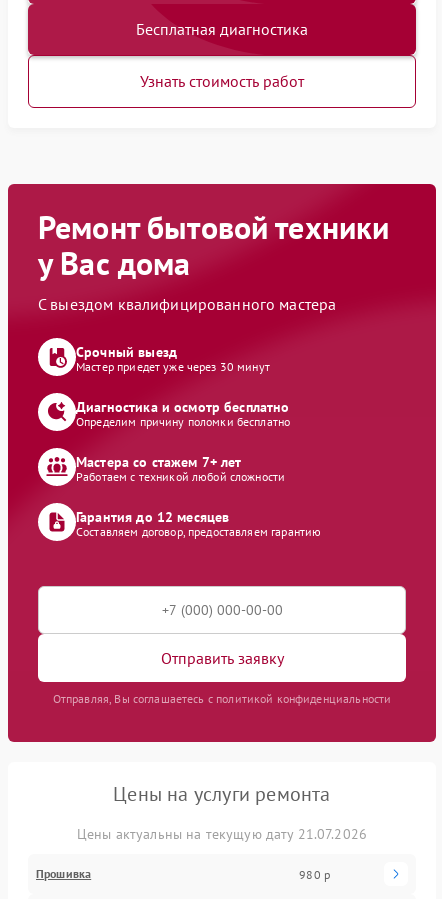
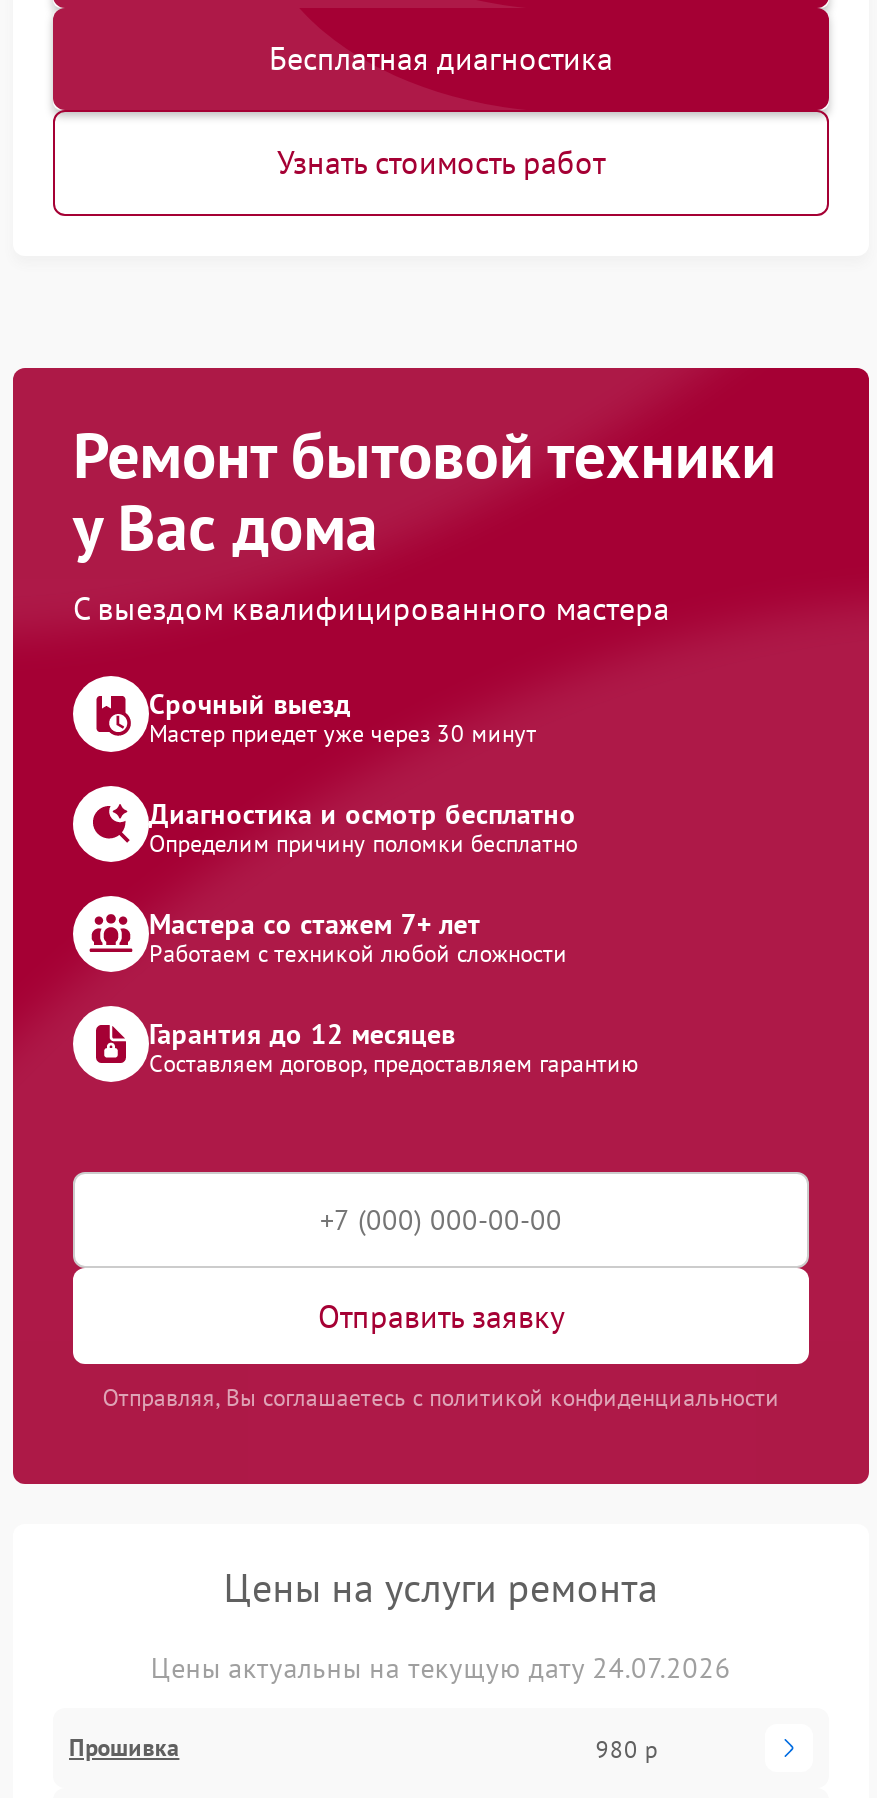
- Цены актуальны на текущую дату 21.07.2026
+ Цены актуальны на текущую дату 24.07.2026
